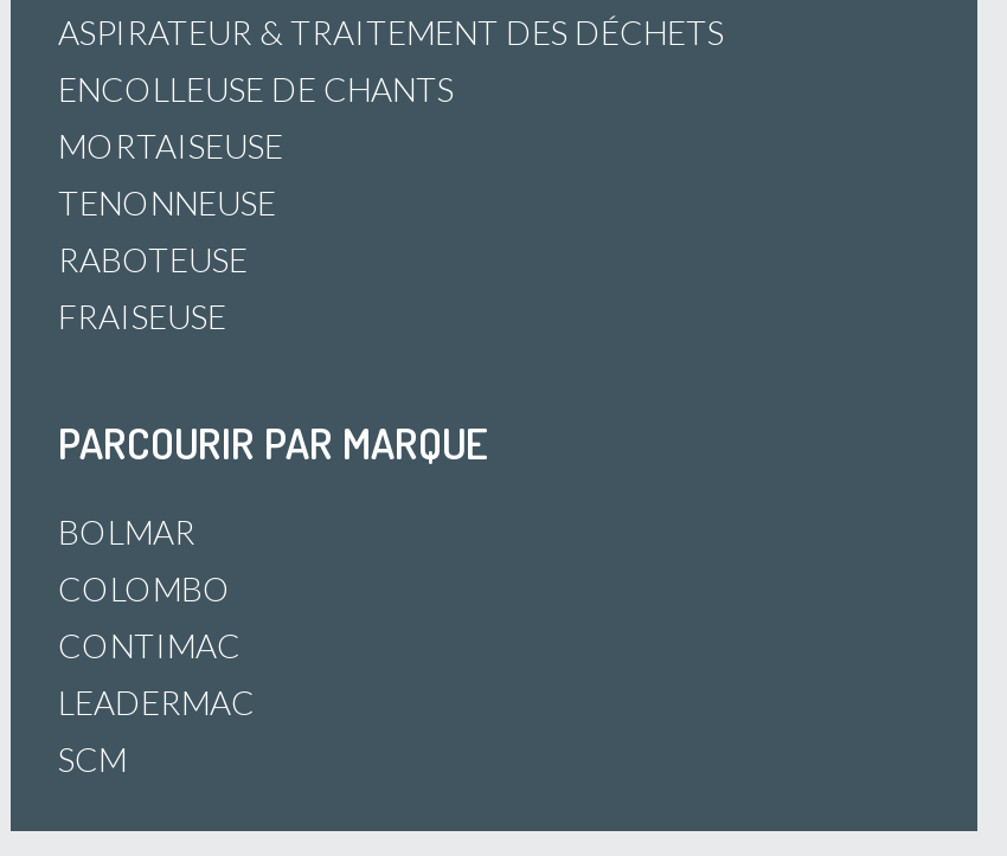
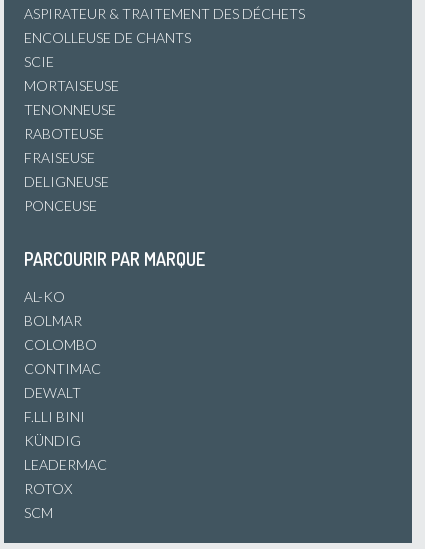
+ SCIE

+ DELIGNEUSE
+ PONCEUSE

+ AL-KO

+ DEWALT
+ F.LLI BINI
+ KÜNDIG

+ ROTOX
